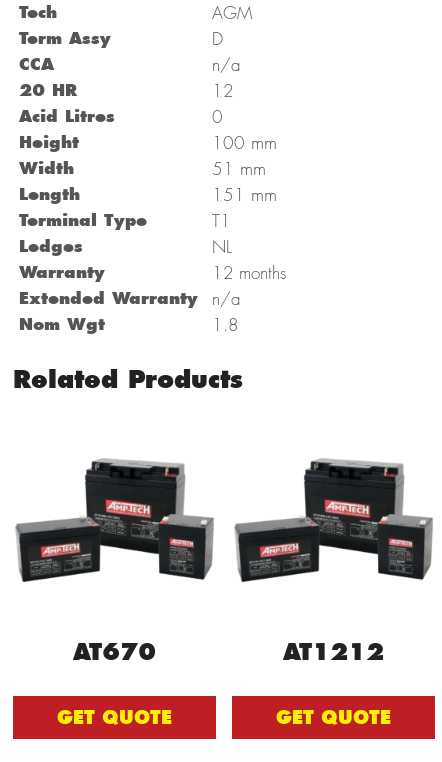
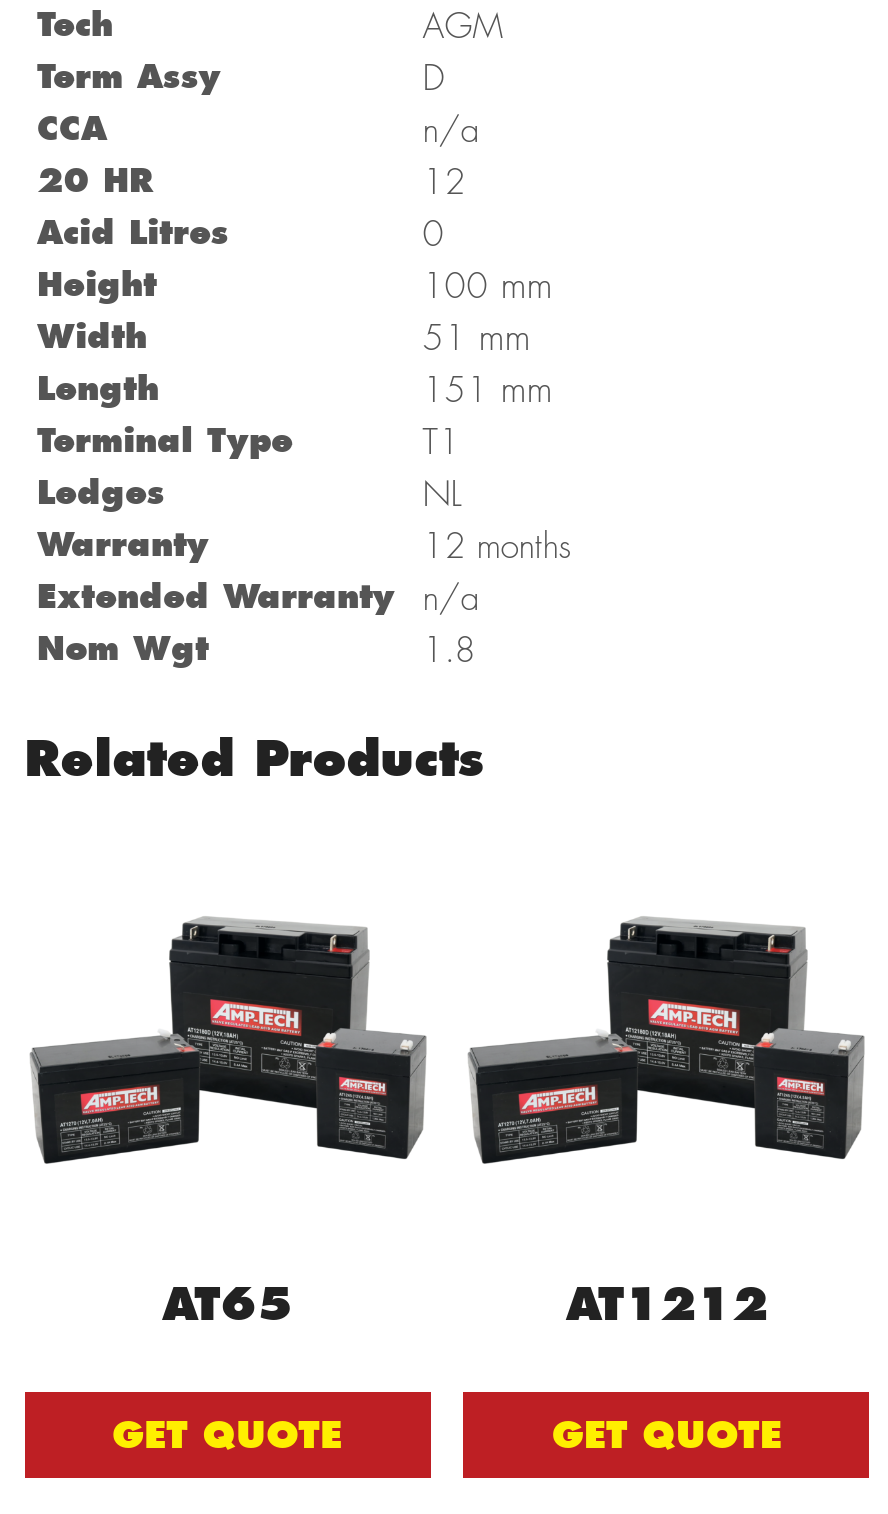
- AT670
+ AT65
